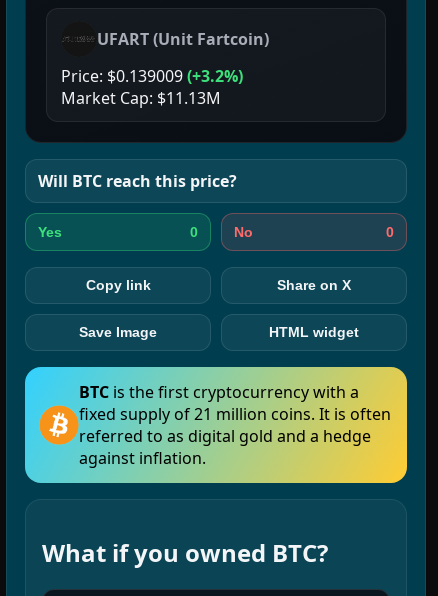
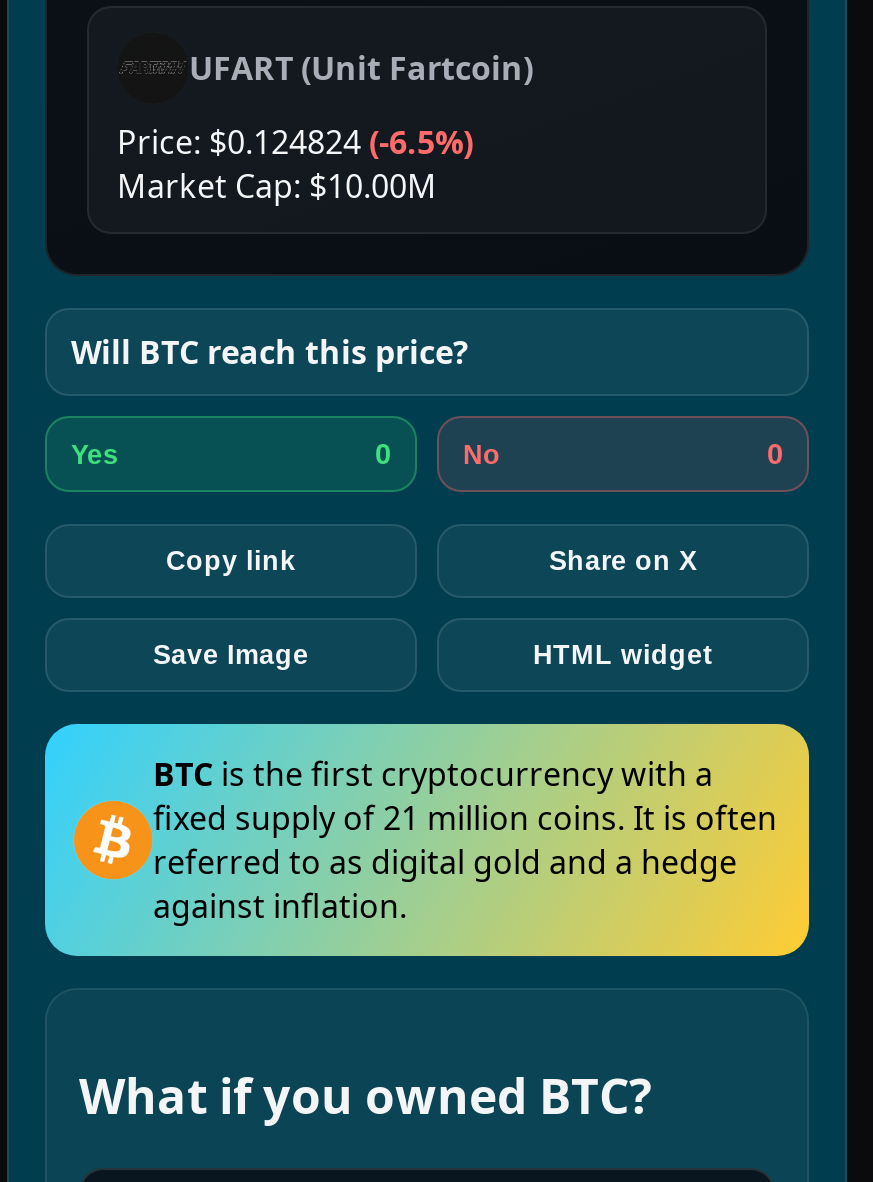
- Price: $0.139009 (+3.2%)
+ Price: $0.124824 (-6.5%)

- Market Cap: $11.13M
+ Market Cap: $10.00M
